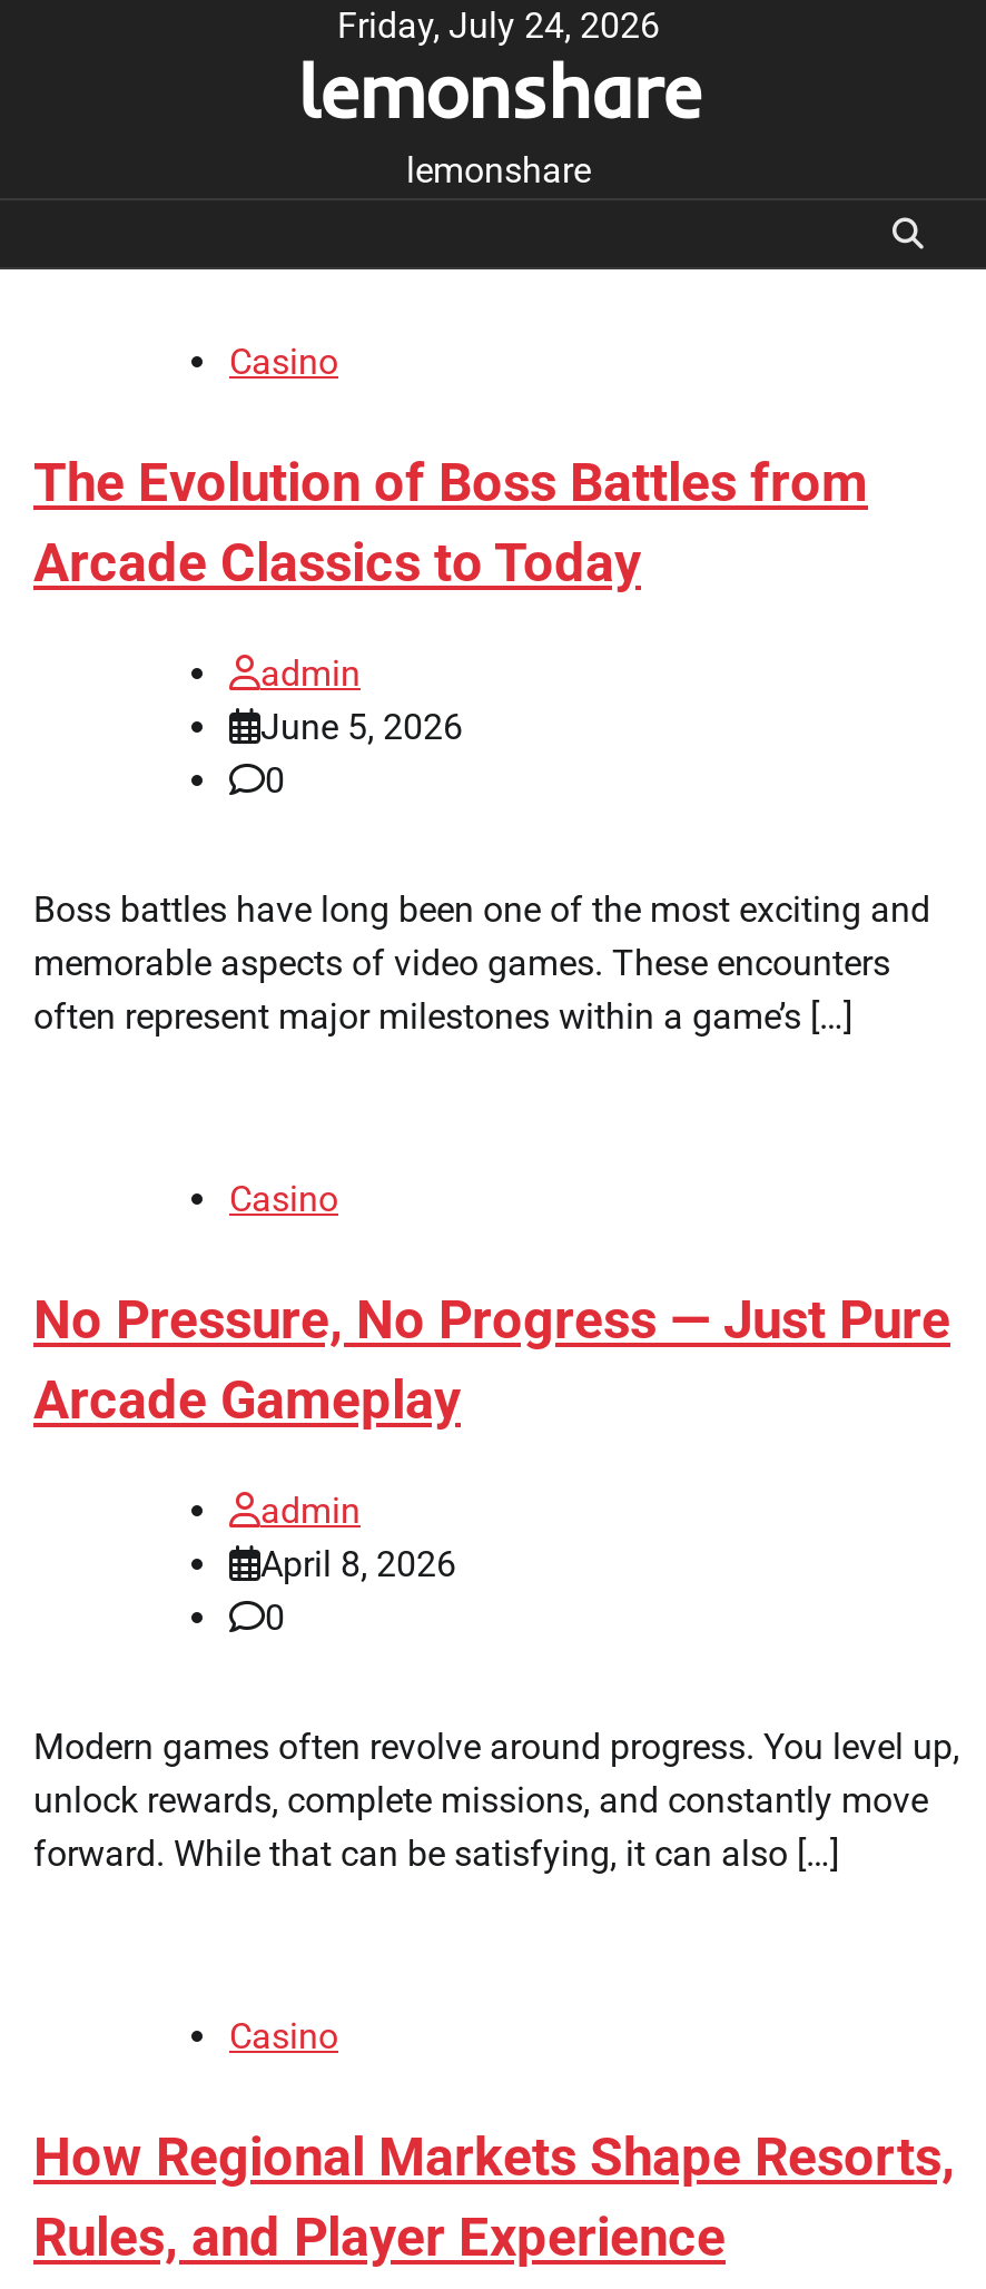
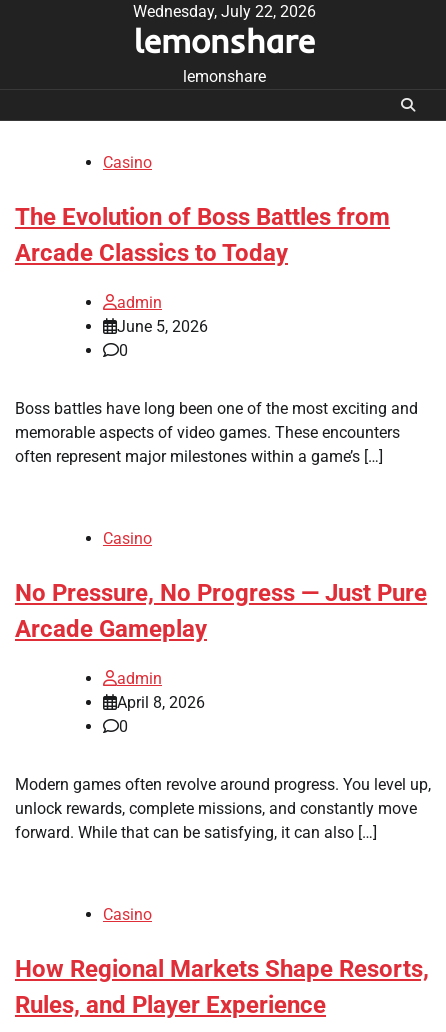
- Friday, July 24, 2026
+ Wednesday, July 22, 2026
